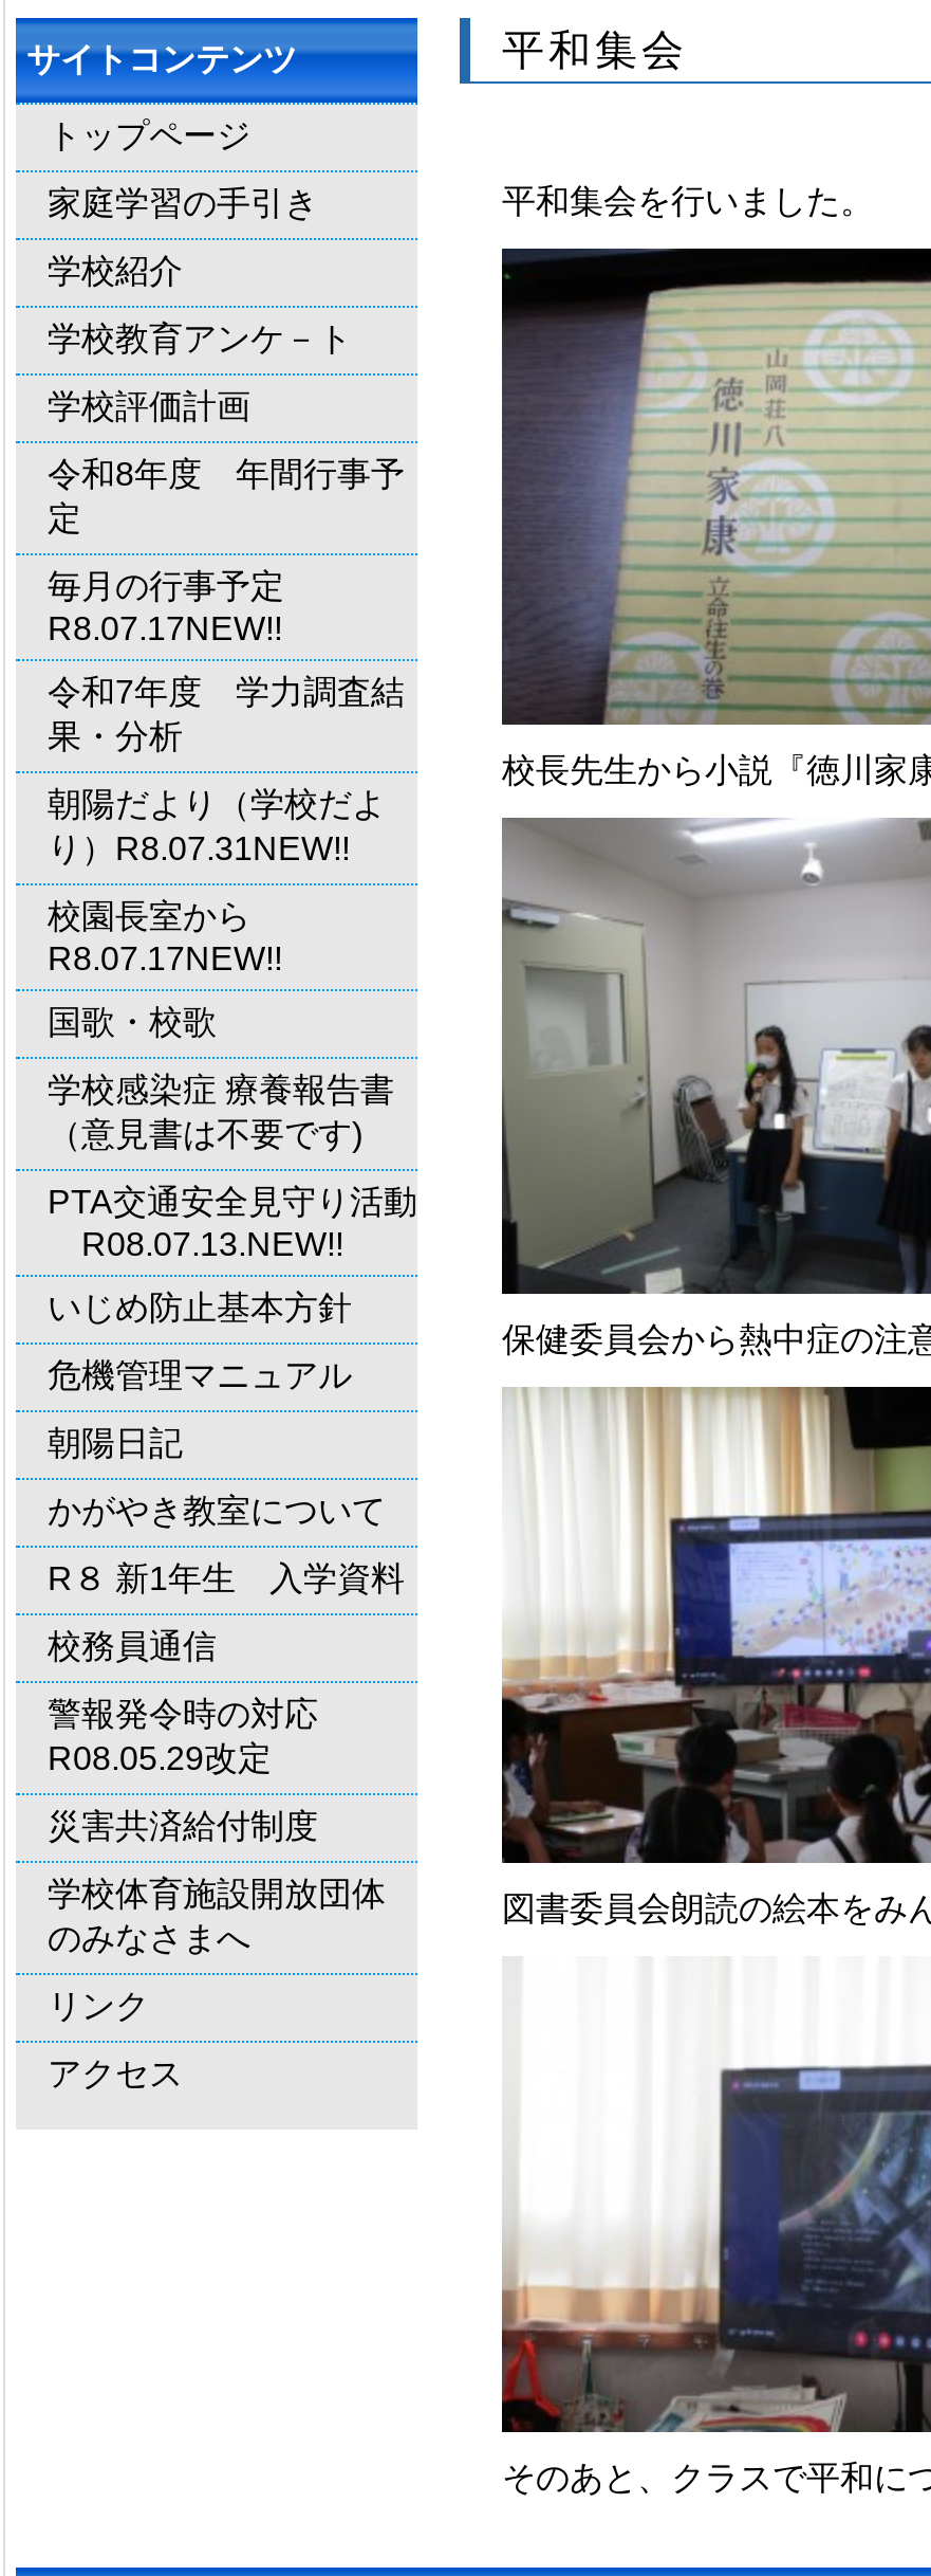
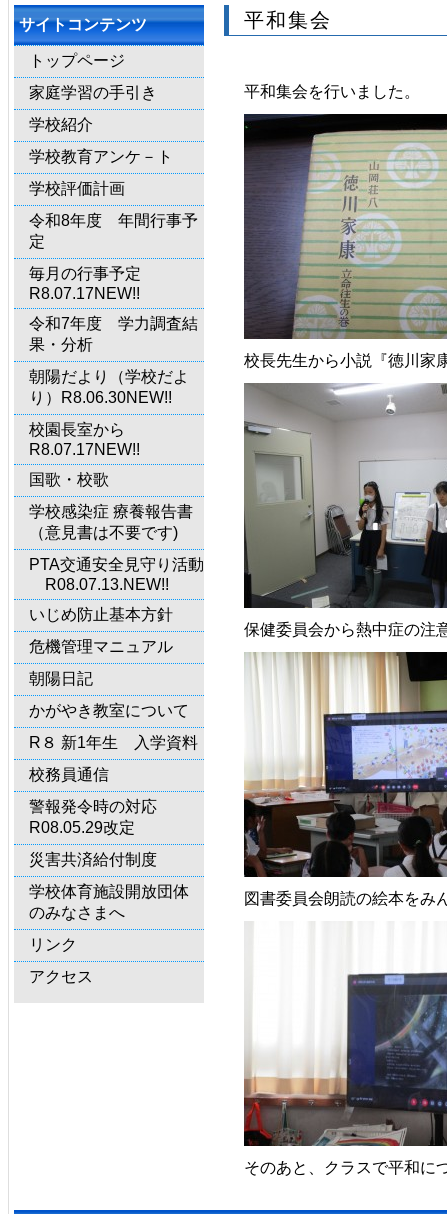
- り）R8.07.31NEW!!
+ り）R8.06.30NEW!!
